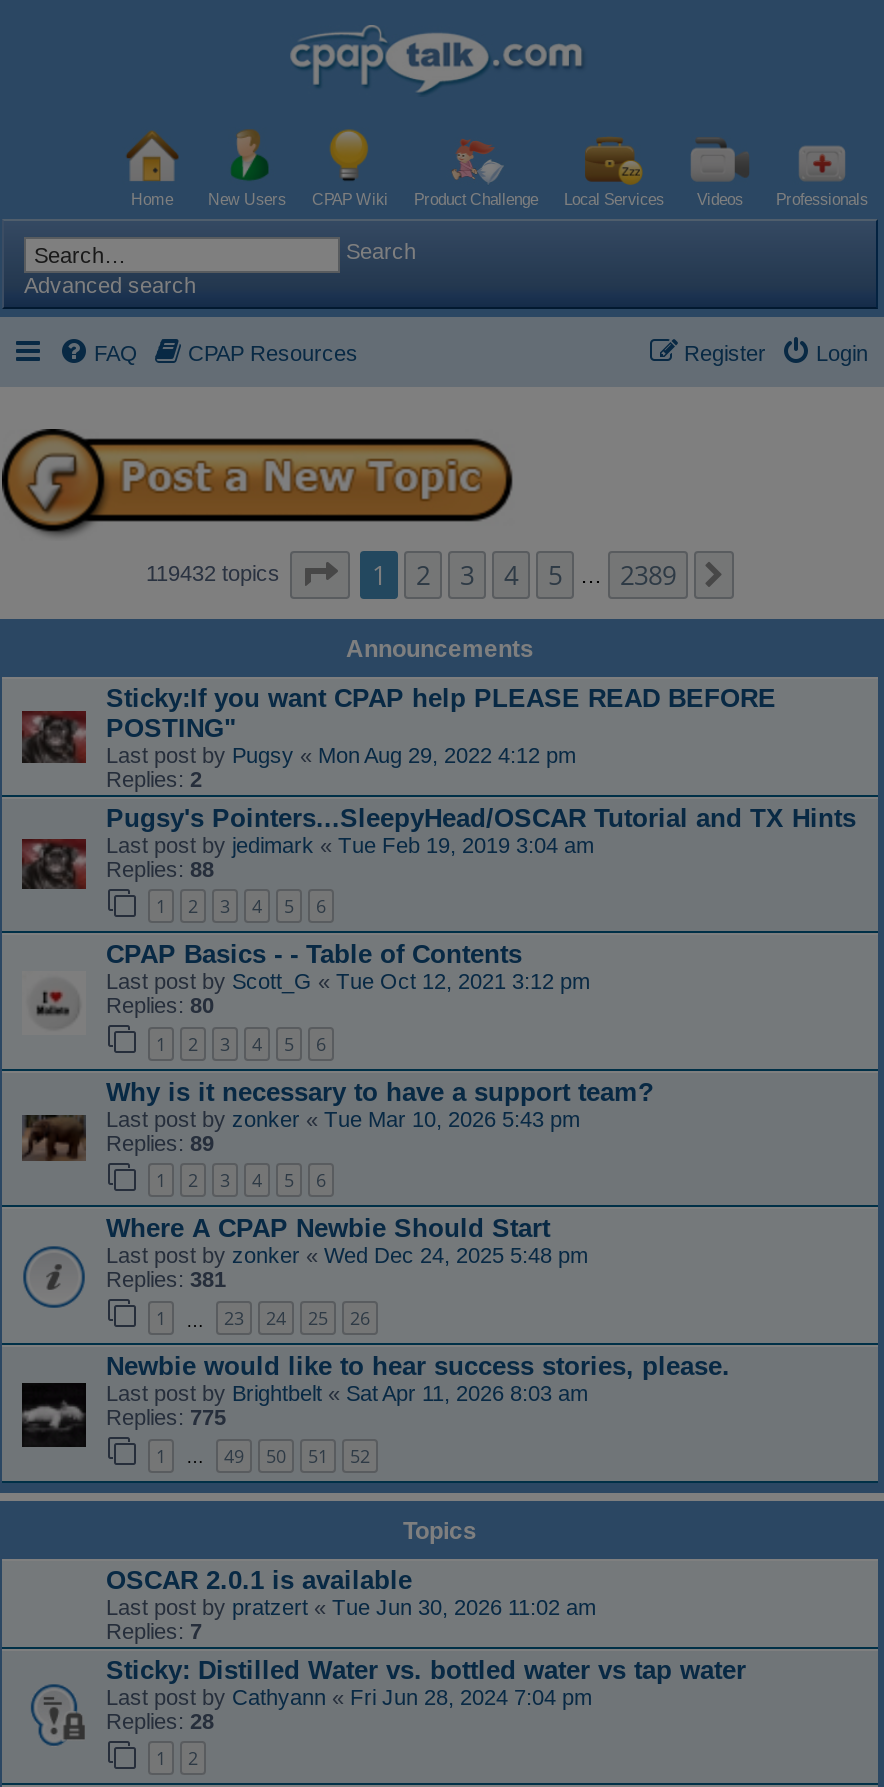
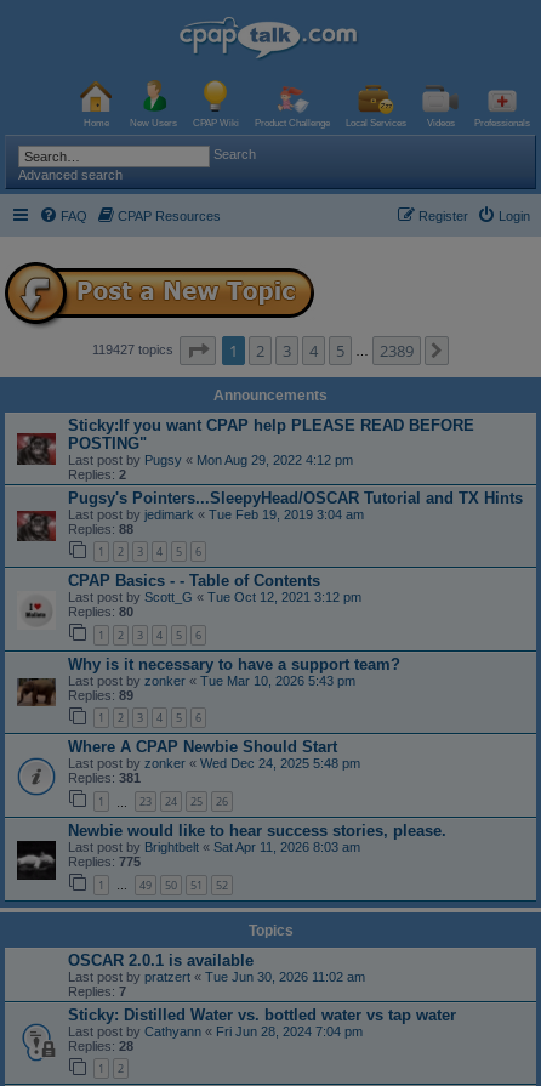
- 119432 topics
+ 119427 topics
